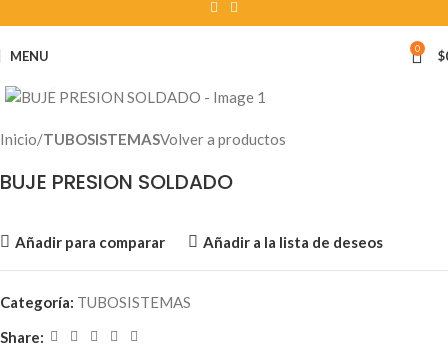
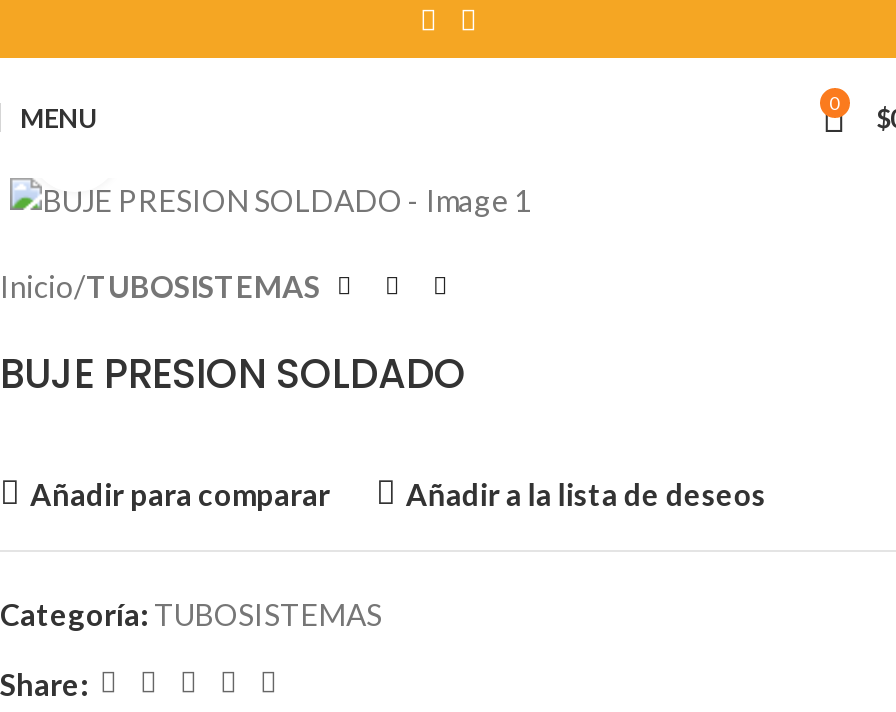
- Inicio TUBOSISTEMASVolver a productos
+ Inicio TUBOSISTEMAS
